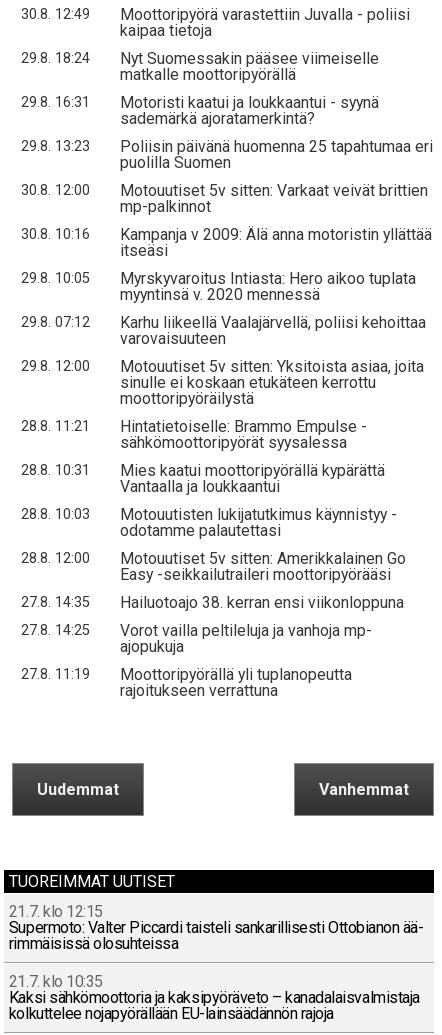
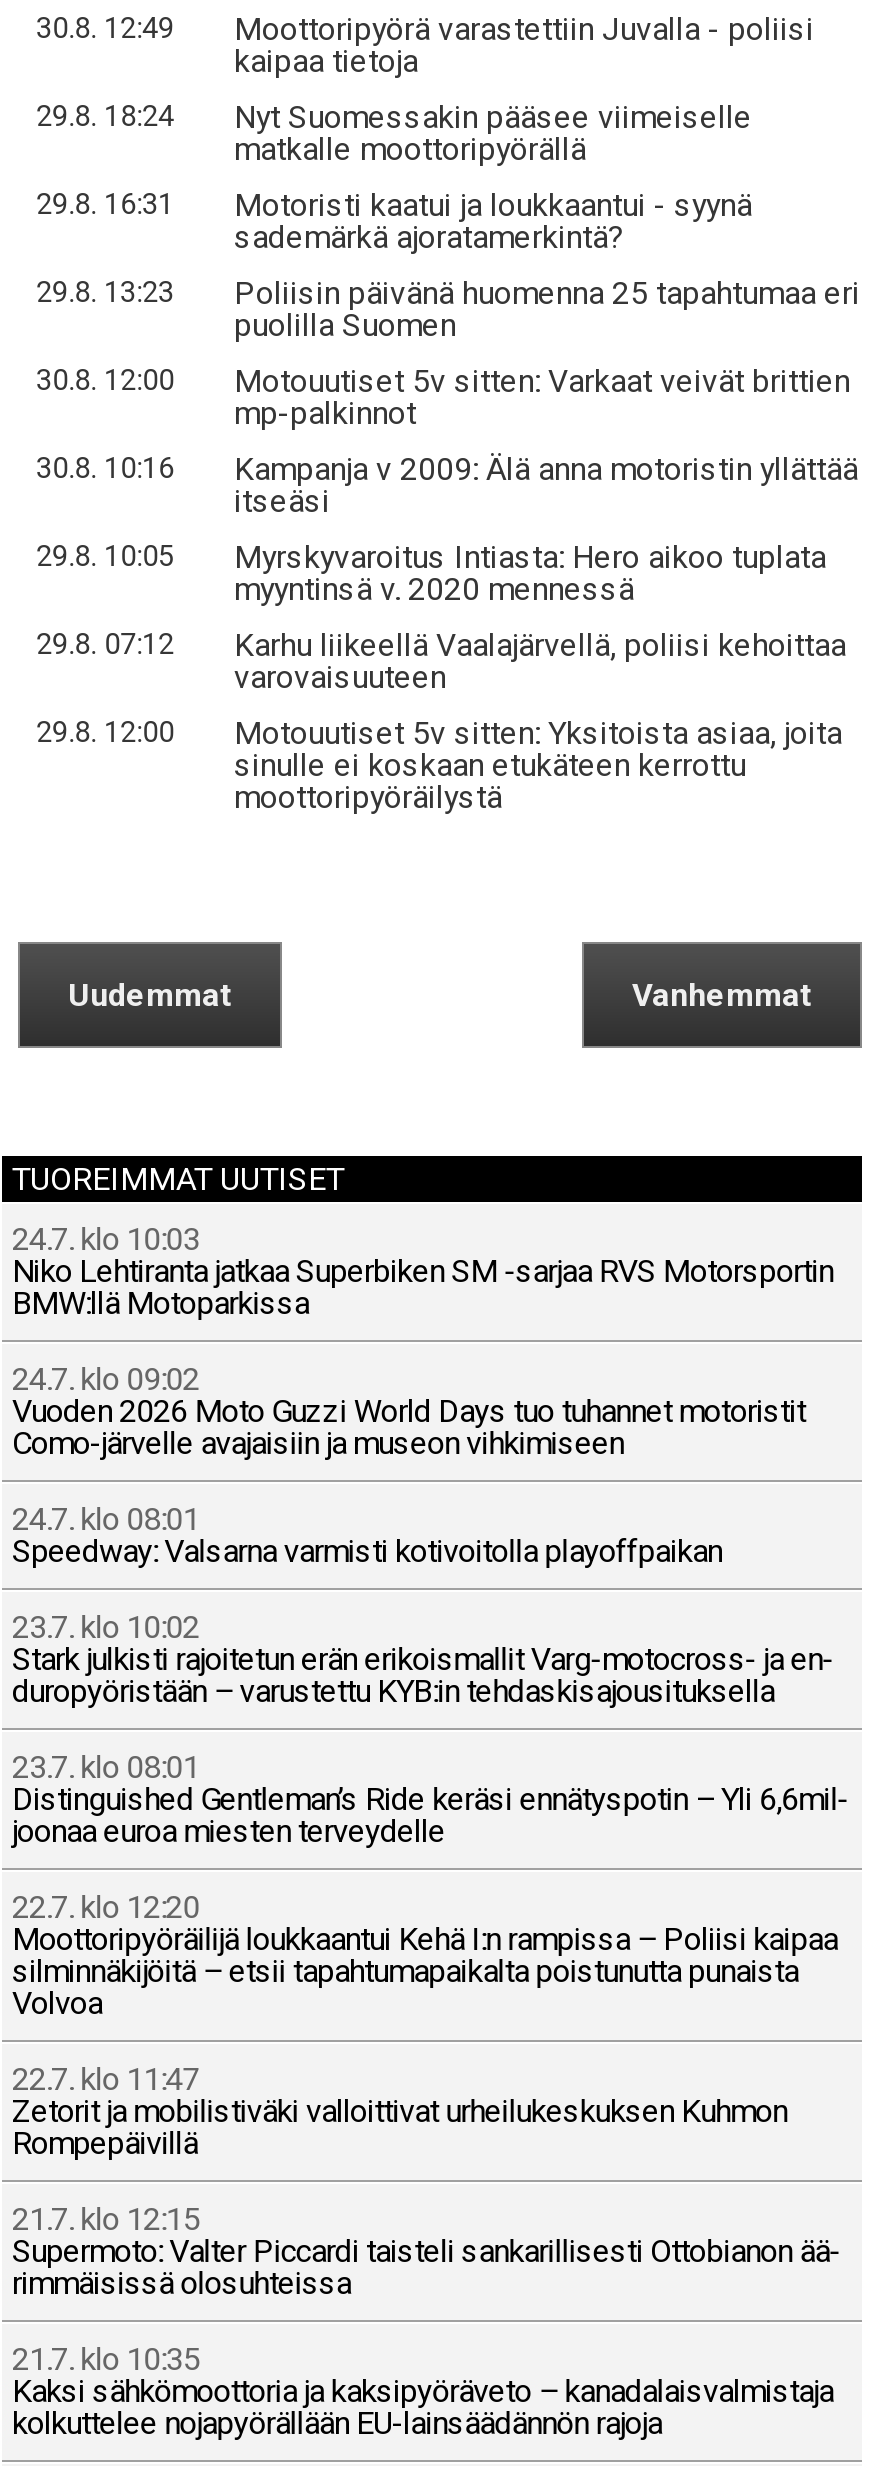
- 28.8. 11:21
- Hintatietoiselle: Brammo Empulse -
- sähkömoottoripyörät syysalessa
- 28.8. 10:31
- Mies kaatui moottoripyörällä kypärättä
- Vantaalla ja loukkaantui
- 28.8. 10:03
- Motouutisten lukijatutkimus käynnistyy -
- odotamme palautettasi
- 28.8. 12:00
- Motouutiset 5v sitten: Amerikkalainen Go
- Easy -seikkailutraileri moottoripyörääsi
- 27.8. 14:35
- Hailuotoajo 38. kerran ensi viikonloppuna
- 27.8. 14:25
- Vorot vailla peltileluja ja vanhoja mp-
- ajopukuja
- 27.8. 11:19
- Moottoripyörällä yli tuplanopeutta
- rajoitukseen verrattuna

moved up: Uudemmat | Vanhemmat | TUOREIMMAT UUTISET

+ 24.7. klo 10:03
+ Niko Lehtiranta jatkaa Superbiken SM -sarjaa RVS Motorsportin
+ BMW:llä Motoparkissa
+ 24.7. klo 09:02
+ Vuoden 2026 Moto Guzzi World Days tuo tuhannet motoristit
+ Como-järvelle avajaisiin ja museon vihkimiseen
+ 24.7. klo 08:01
+ Speedway: Valsarna varmisti kotivoitolla playoffpaikan
+ 23.7. klo 10:02
+ Stark julkisti rajoitetun erän erikoismallit Varg-motocross- ja en
+ duropyöristään – varustettu KYB:in tehdaskisajousituksella
+ 23.7. klo 08:01
+ Distinguished Gentleman’s Ride keräsi ennätyspotin – Yli 6,6mil
+ joonaa euroa miesten terveydelle
+ 22.7. klo 12:20
+ Moottoripyöräilijä loukkaantui Kehä I:n rampissa – Poliisi kaipaa
+ silminnäkijöitä – etsii tapahtumapaikalta poistunutta punaista
+ Volvoa
+ 22.7. klo 11:47
+ Zetorit ja mobilistiväki valloittivat urheilukeskuksen Kuhmon
+ Rompepäivillä
